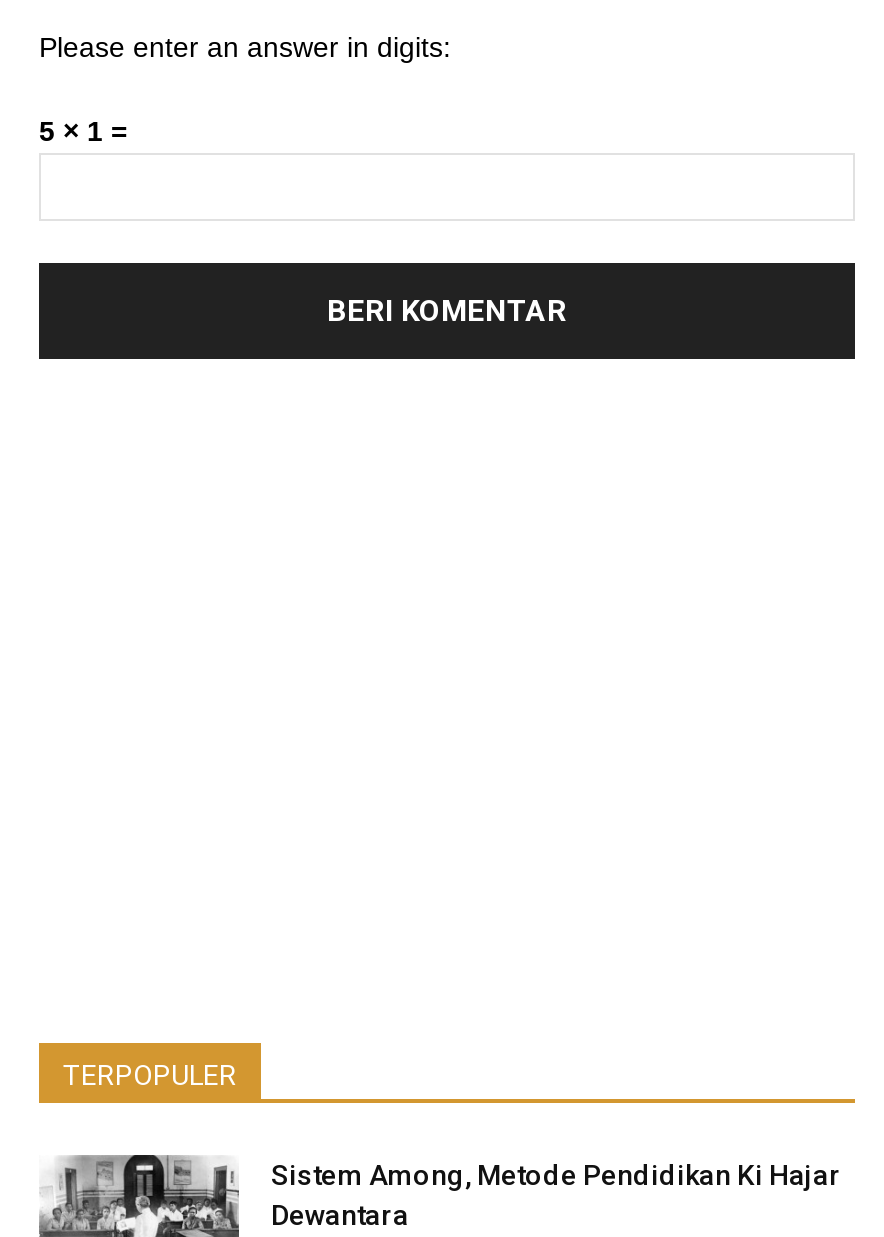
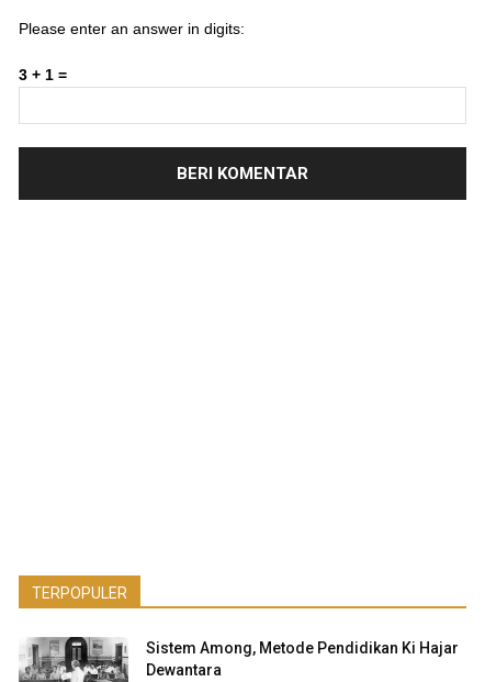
- 5 × 1 =
+ 3 + 1 =
